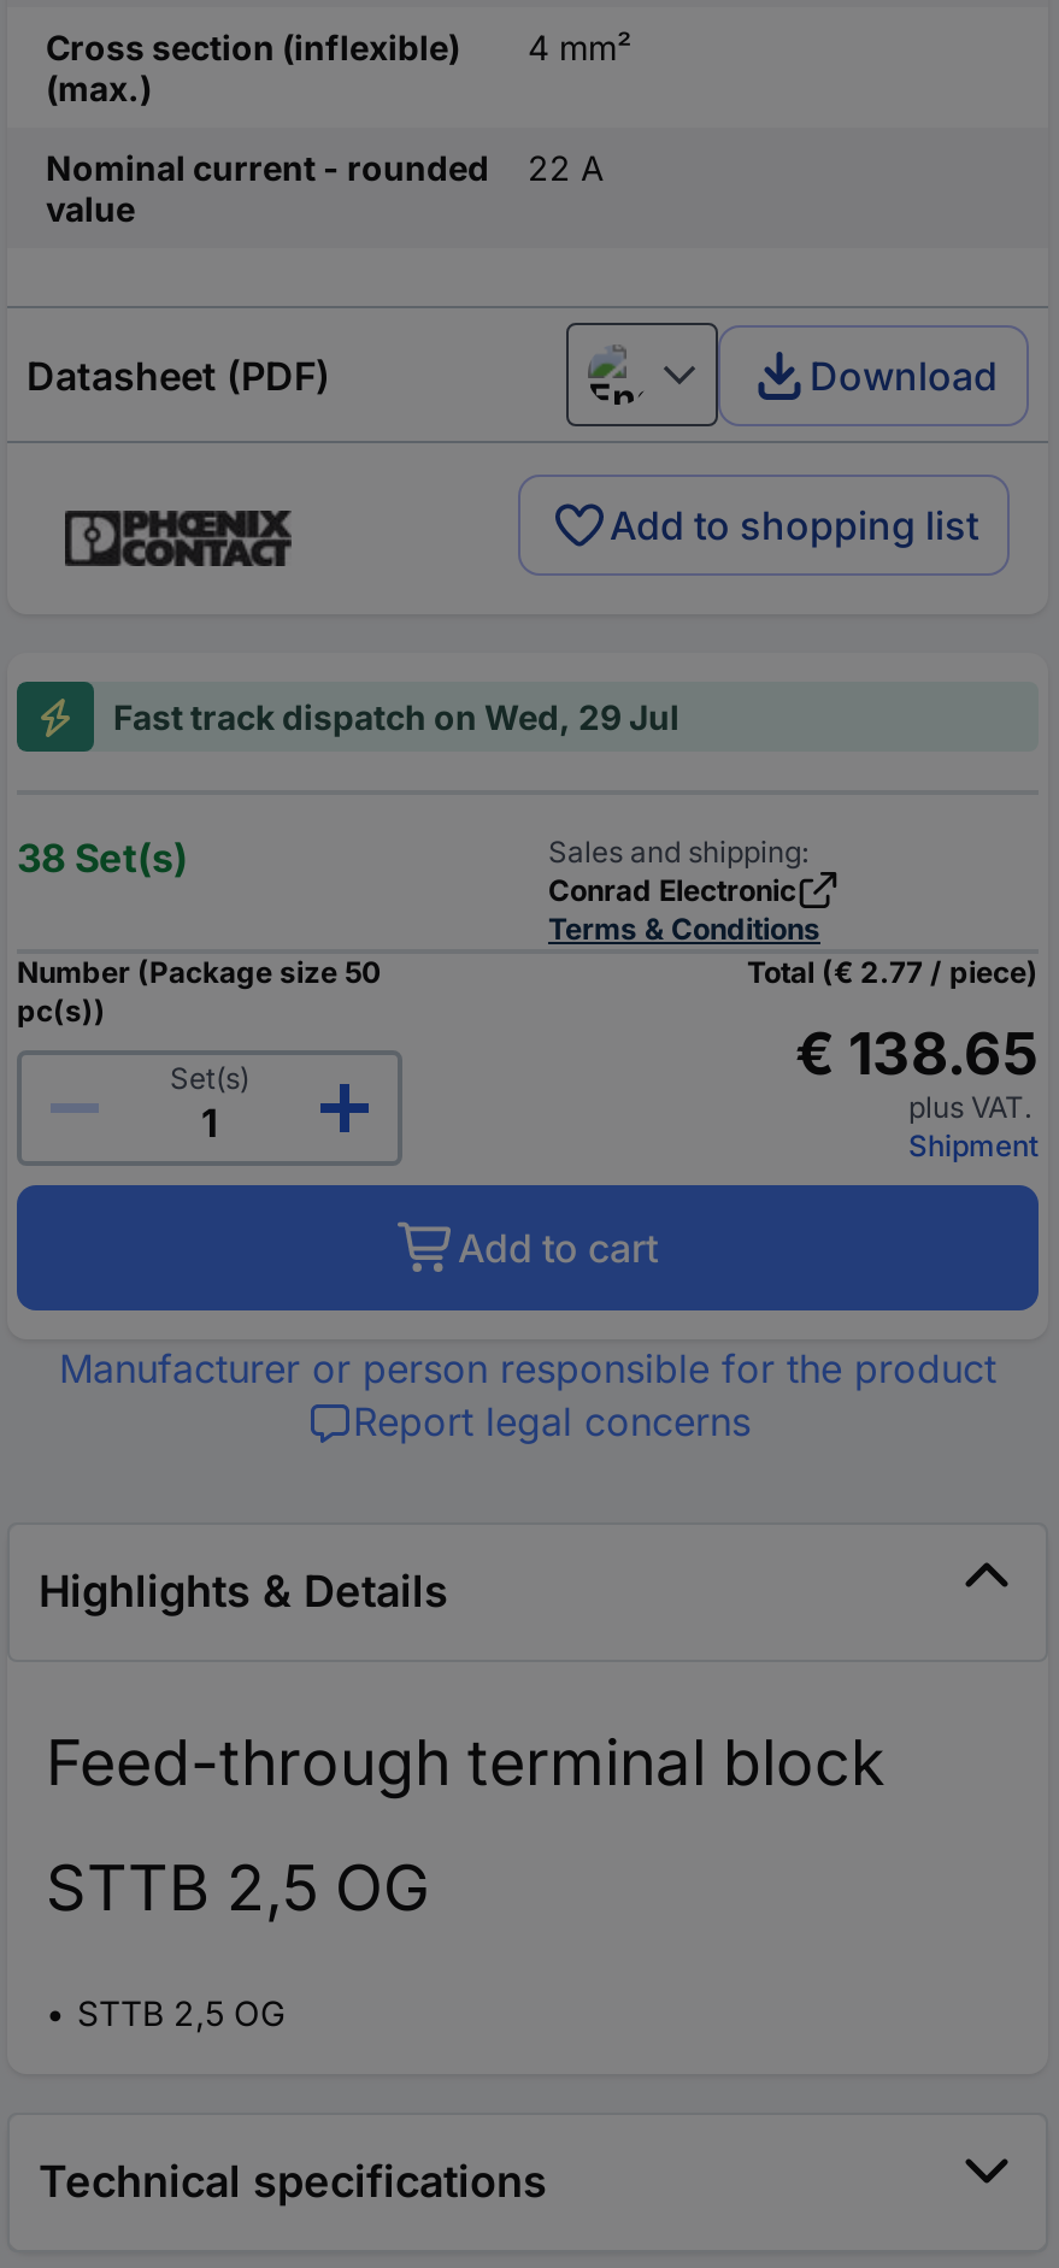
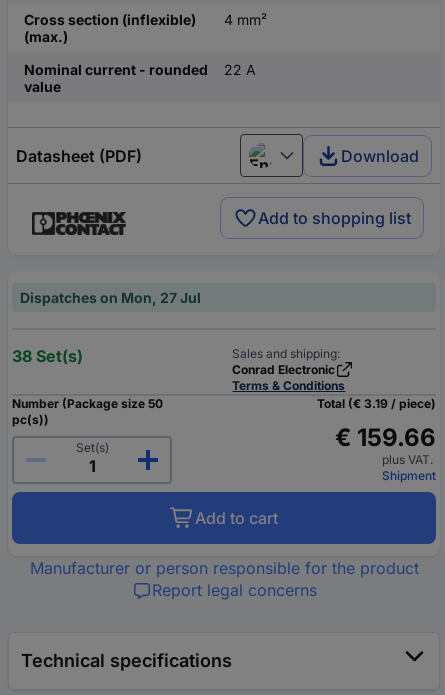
- Fast track dispatch on Wed, 29 Jul
+ Dispatches on Mon, 27 Jul

- Total (€ 2.77 / piece)
+ Total (€ 3.19 / piece)

- € 138.65
+ € 159.66

- Highlights & Details
- Feed-through terminal block
- STTB 2,5 OG
- STTB 2,5 OG
